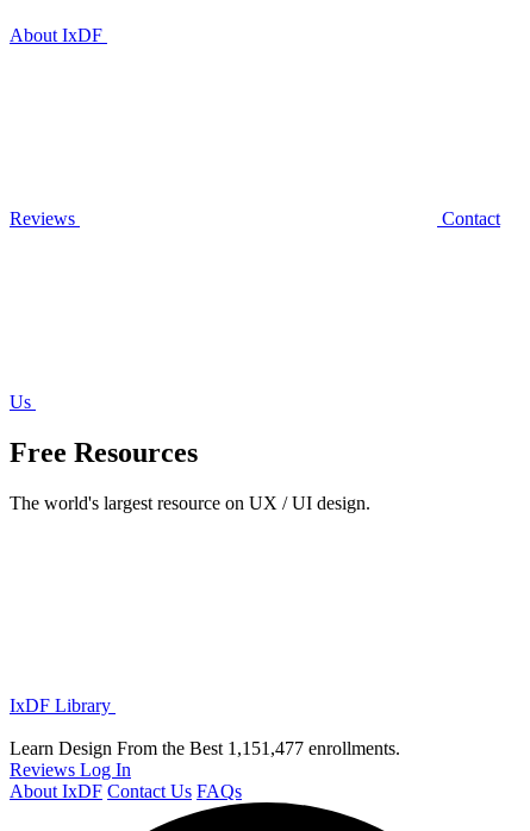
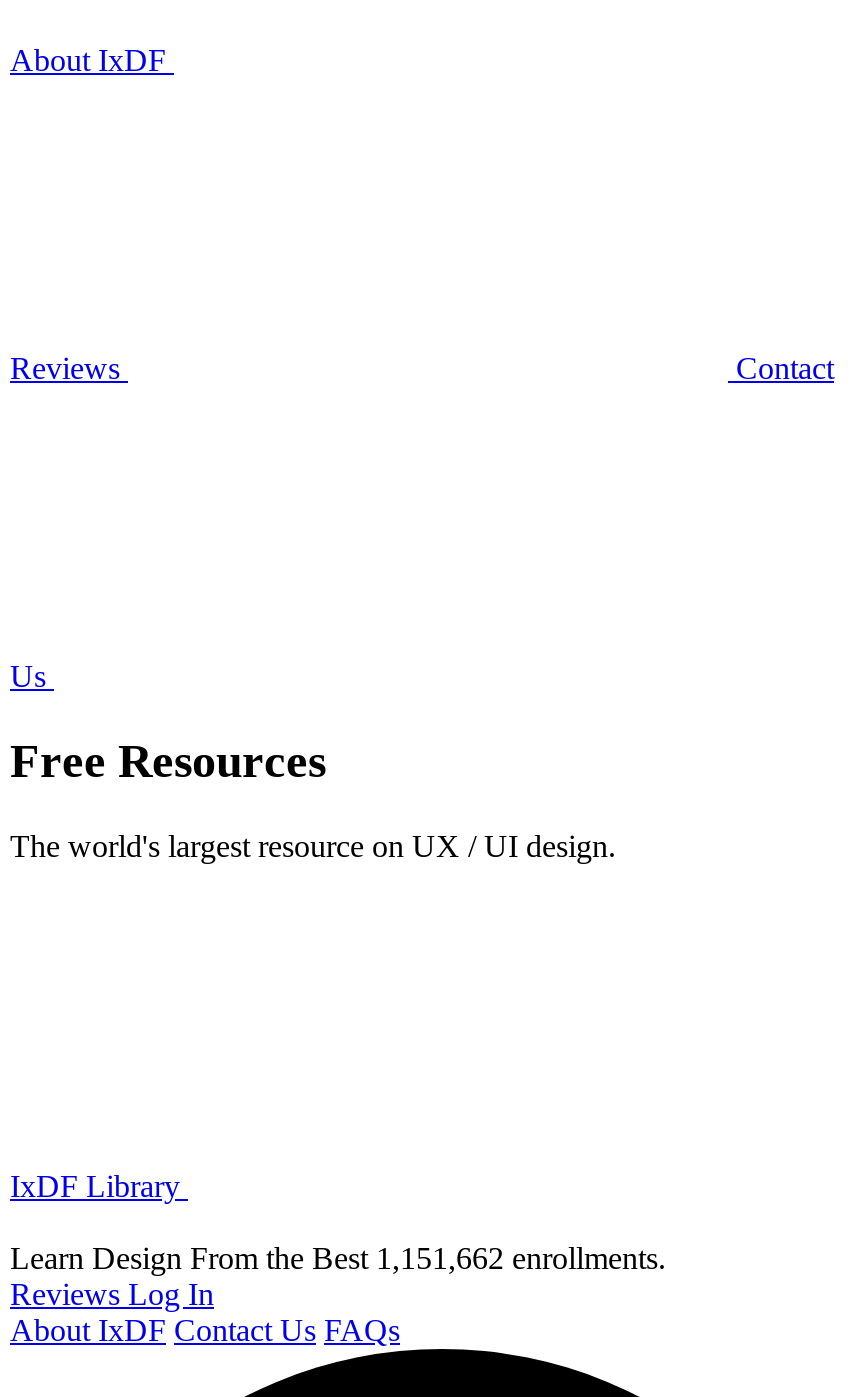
- Learn Design From the Best 1,151,477 enrollments.
+ Learn Design From the Best 1,151,662 enrollments.
